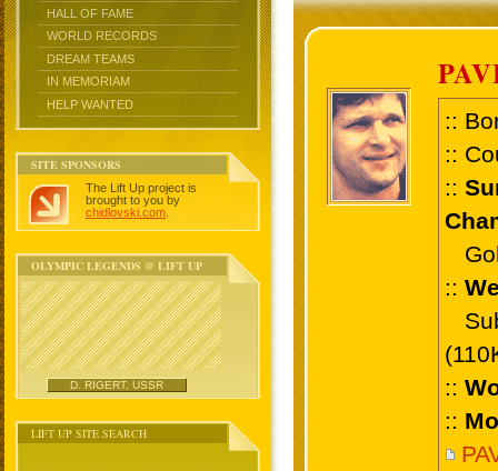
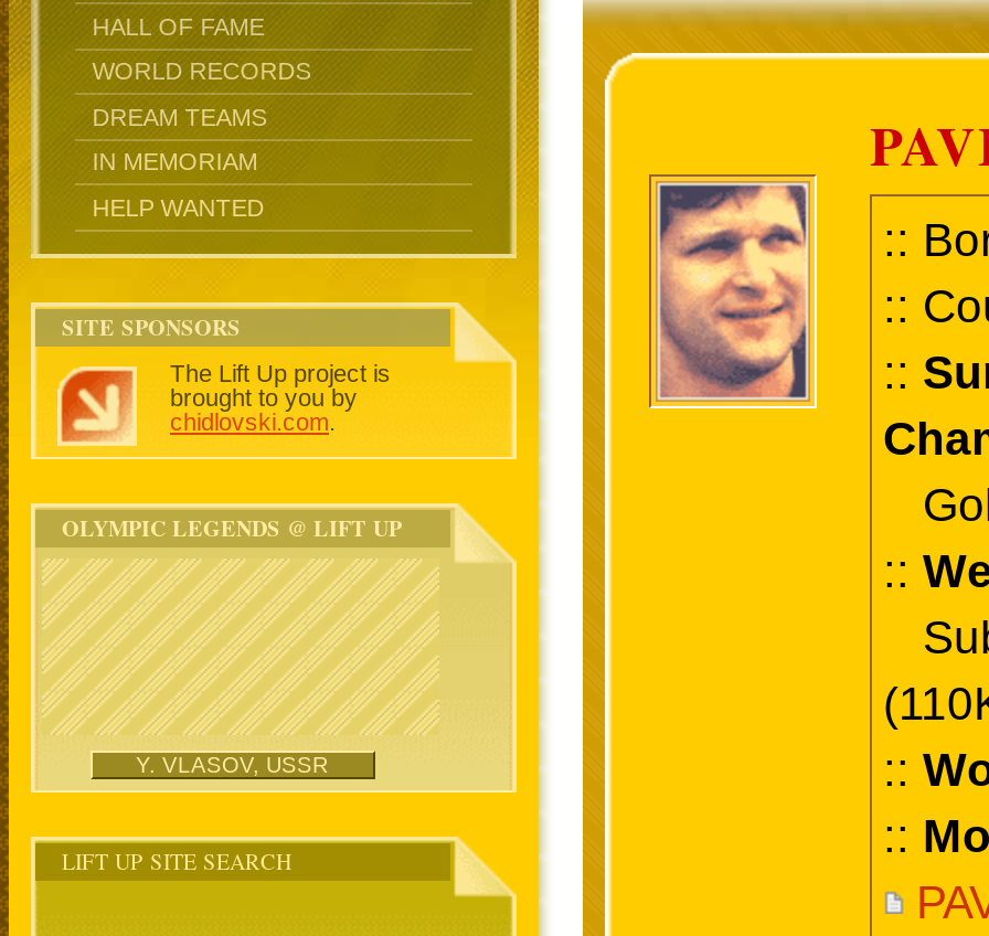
- D. RIGERT, USSR
+ Y. VLASOV, USSR
